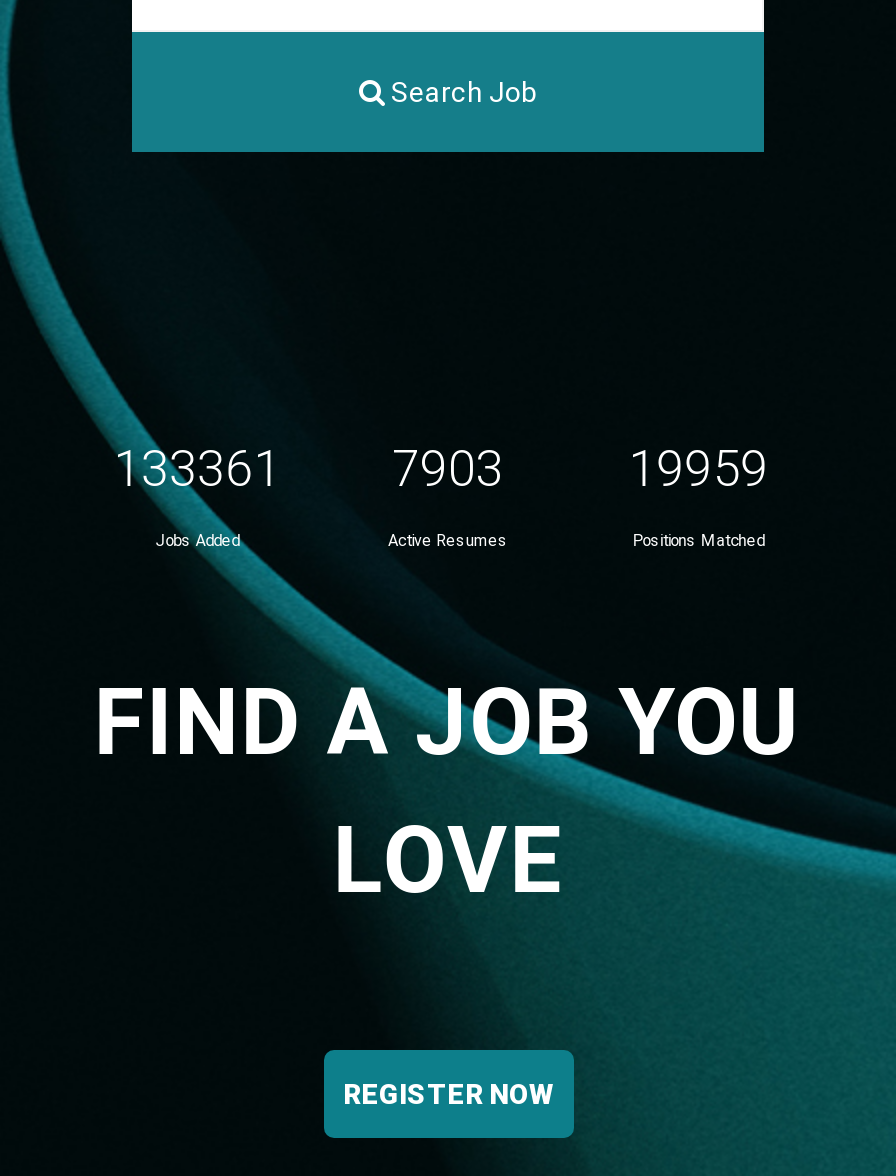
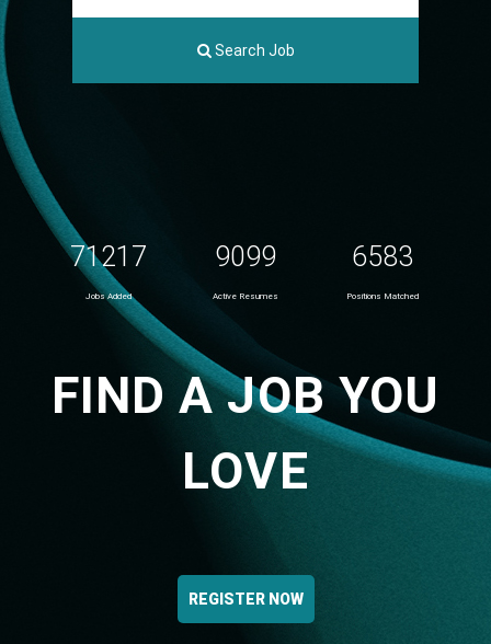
- 133361
+ 71217

- 7903
+ 9099

- 19959
+ 6583
